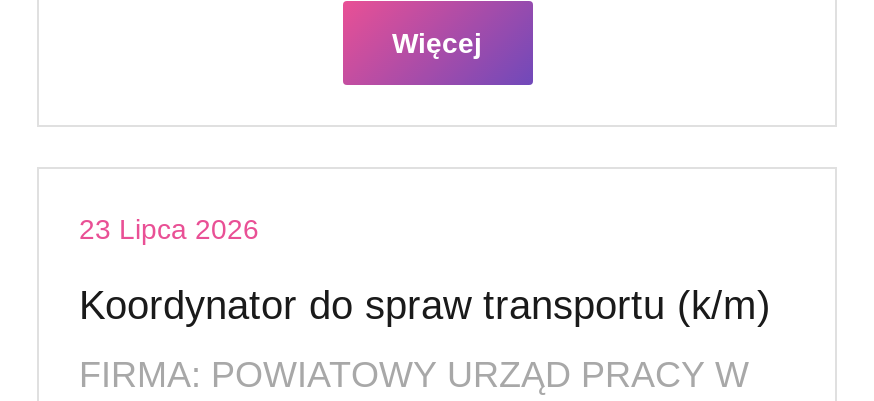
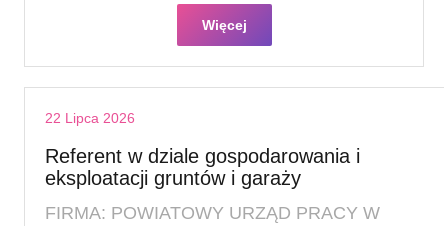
- 23 Lipca 2026
+ 22 Lipca 2026

- Koordynator do spraw transportu (k/m)
+ Referent w dziale gospodarowania i
+ eksploatacji gruntów i garaży
